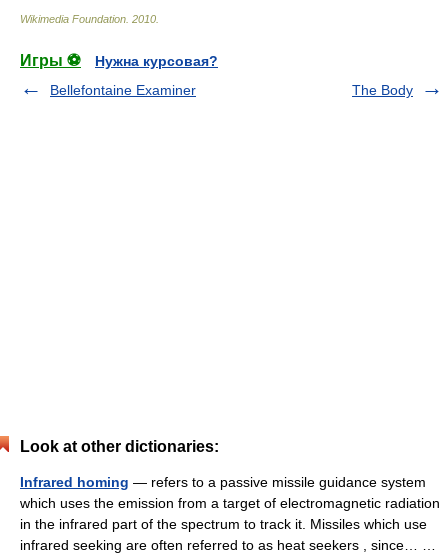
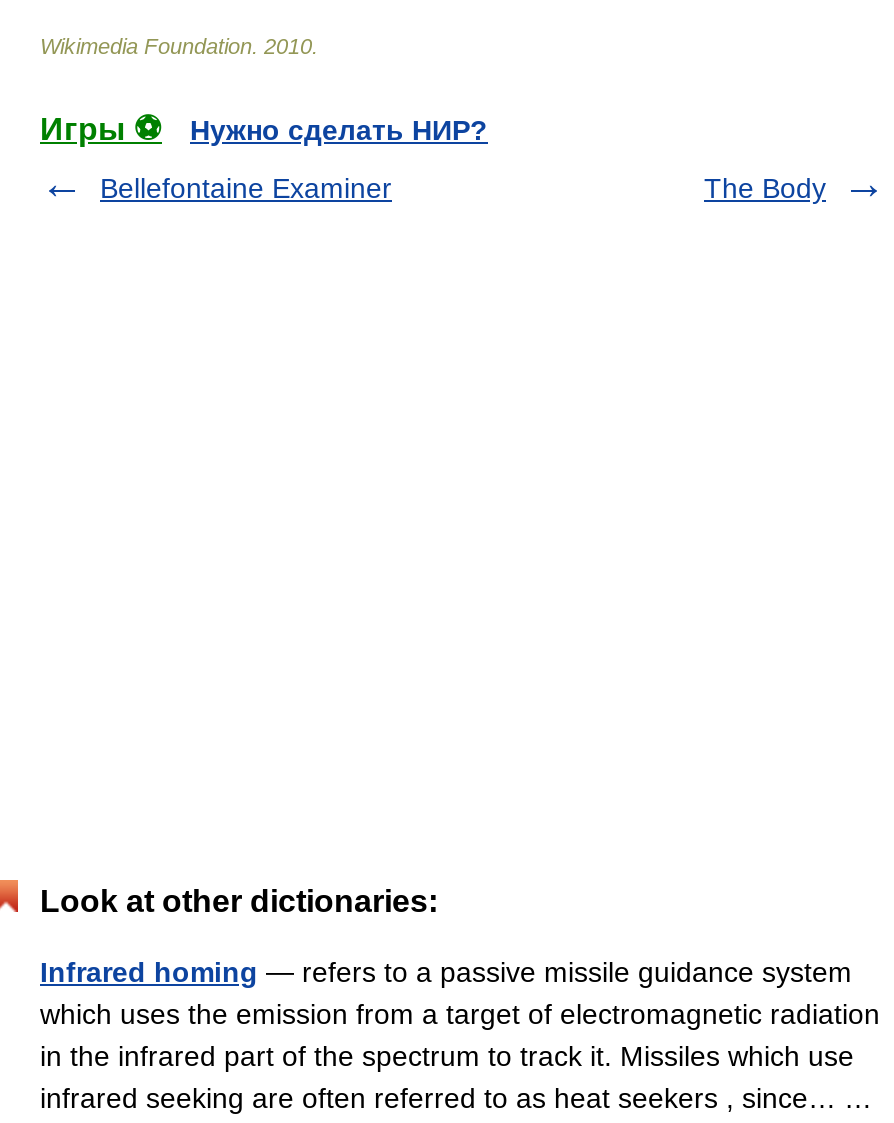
- Нужна курсовая?
+ Нужно сделать НИР?
